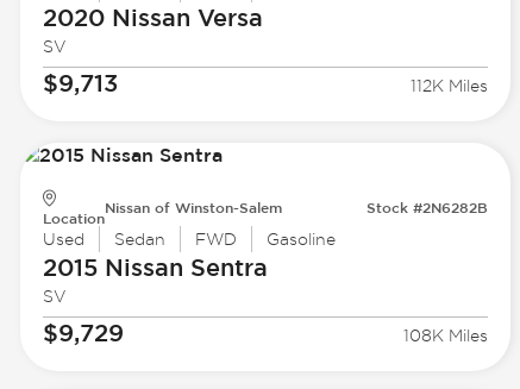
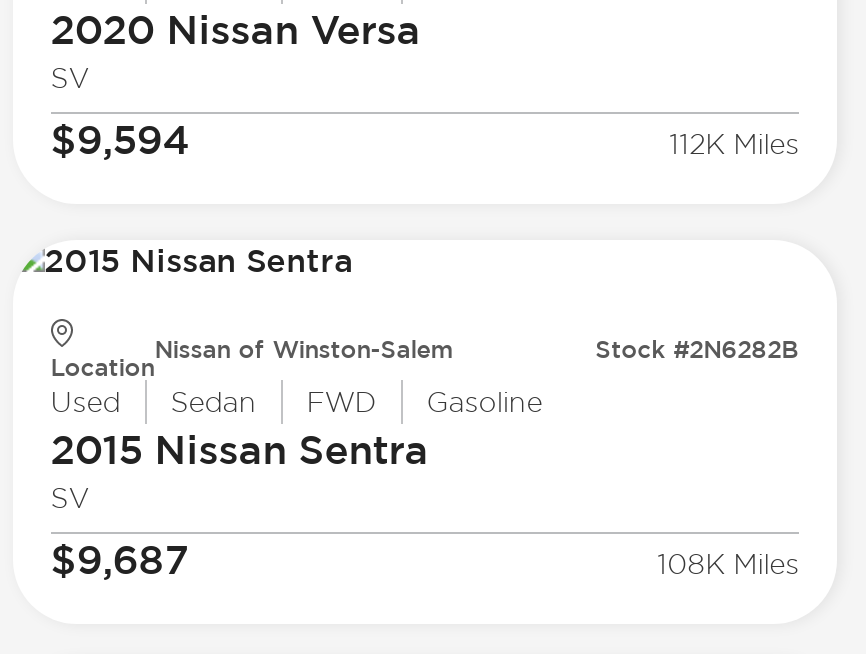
- $9,713
+ $9,594

- $9,729
+ $9,687
